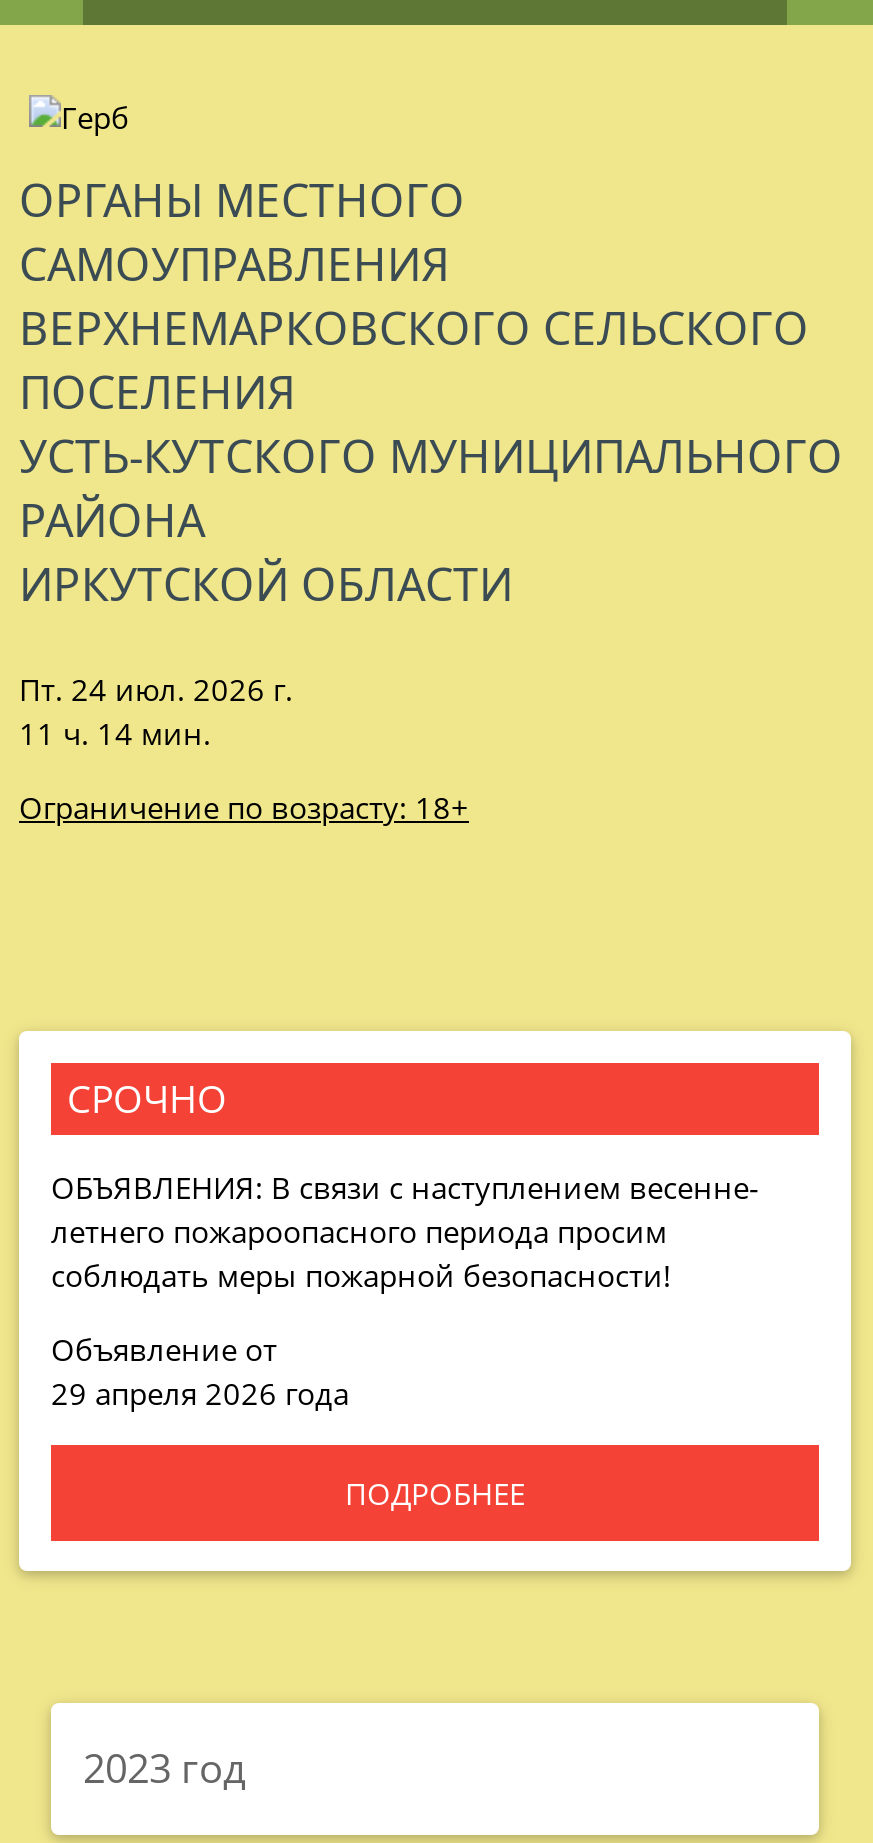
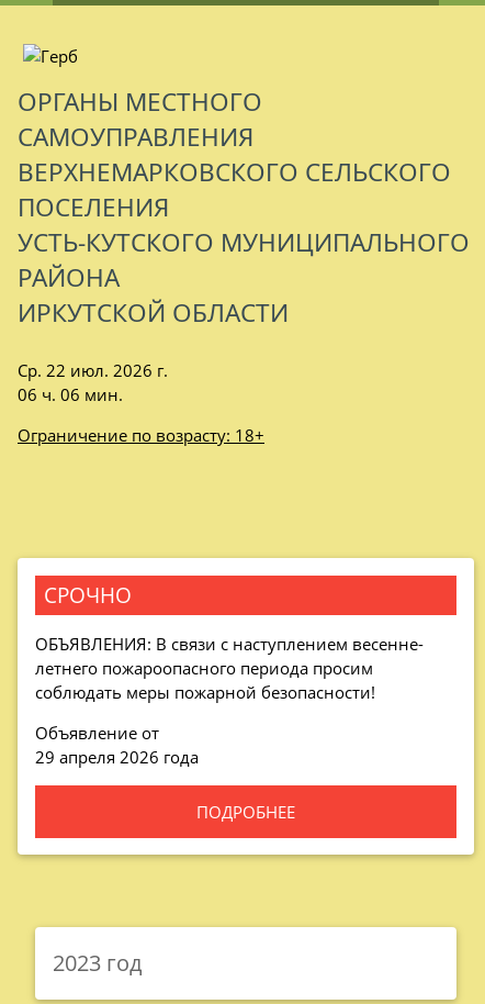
- Пт. 24 июл. 2026 г.
+ Ср. 22 июл. 2026 г.

- 11 ч. 14 мин.
+ 06 ч. 06 мин.
